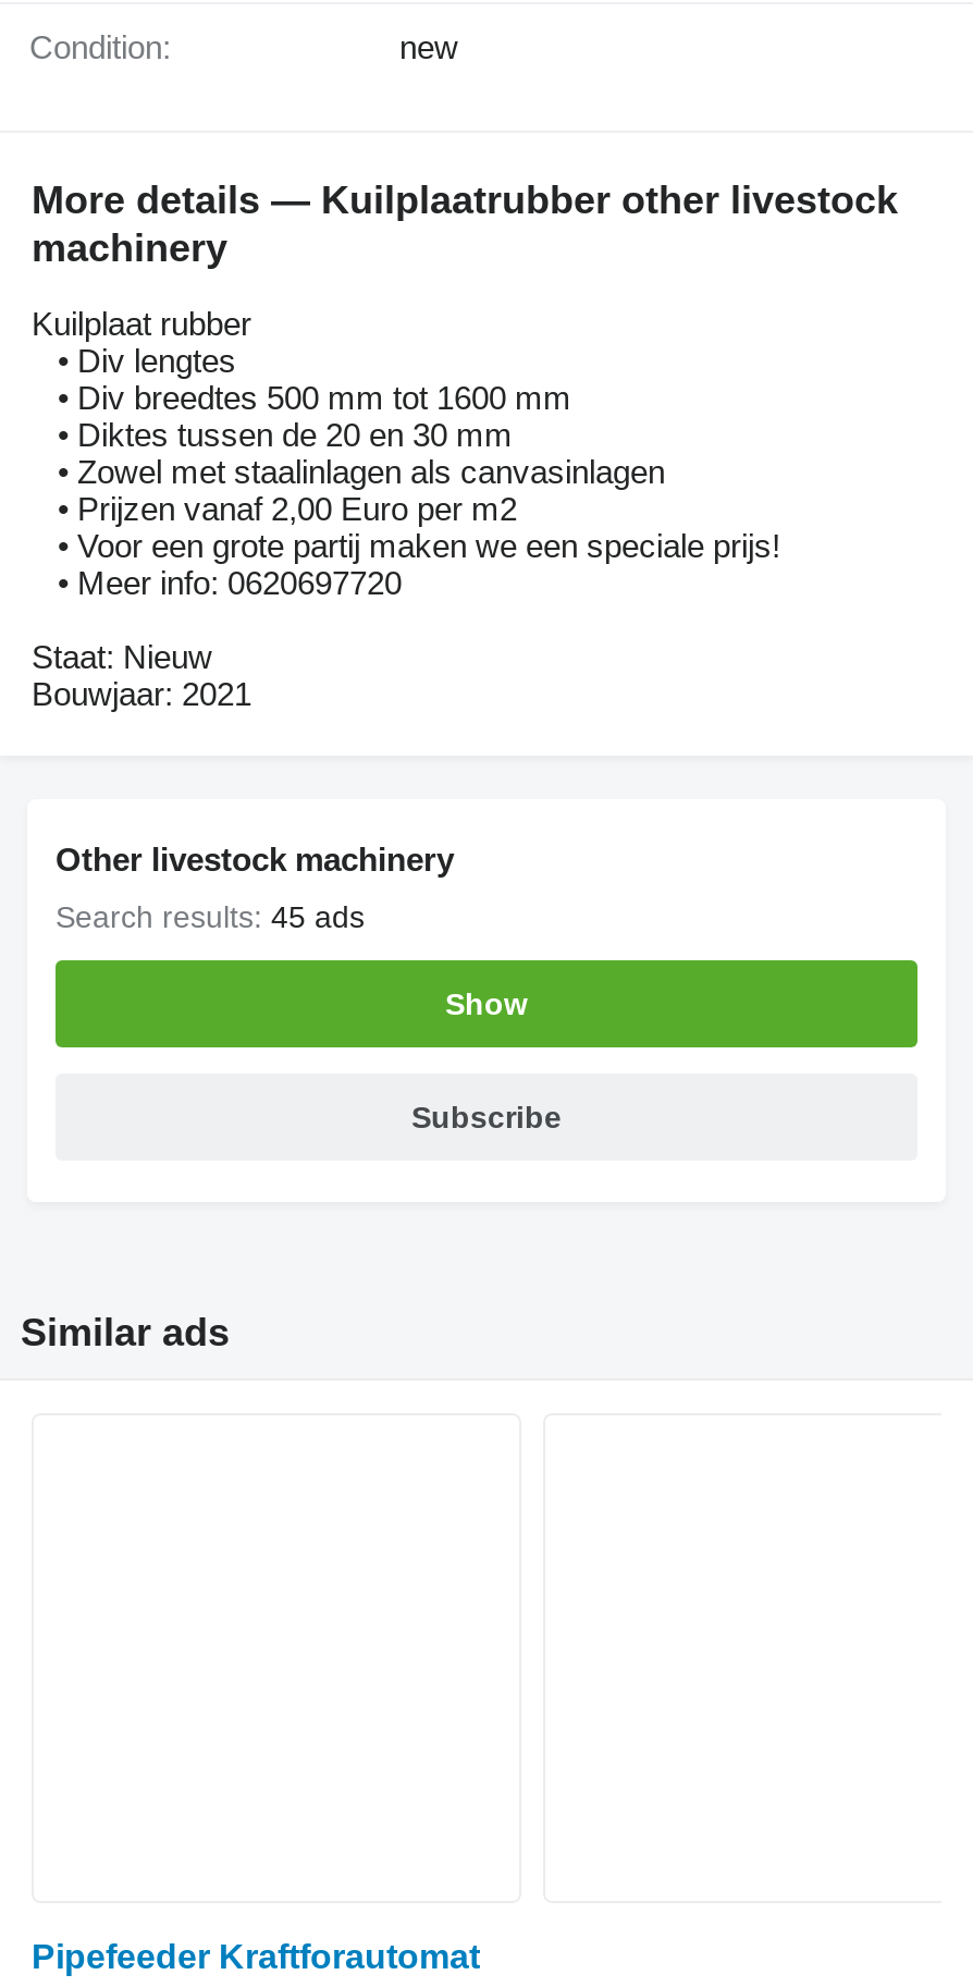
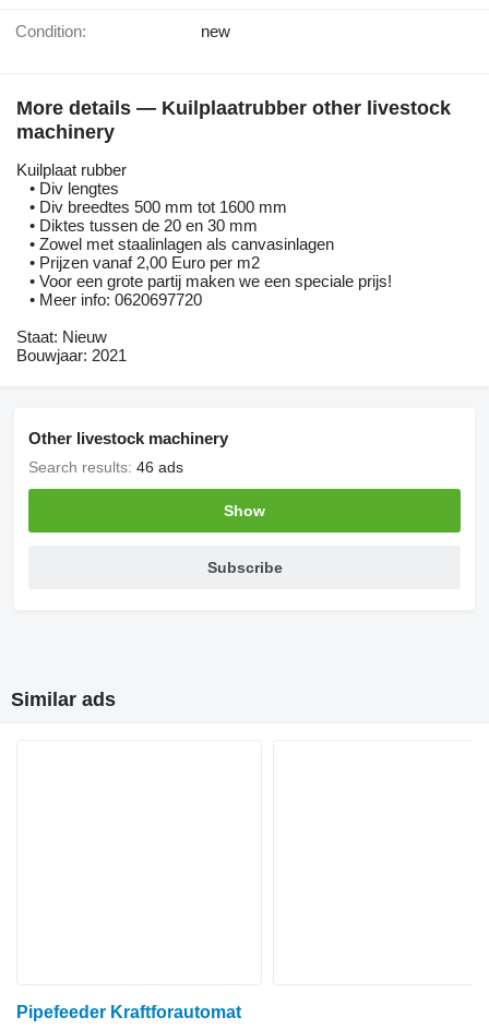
- Search results: 45 ads
+ Search results: 46 ads
